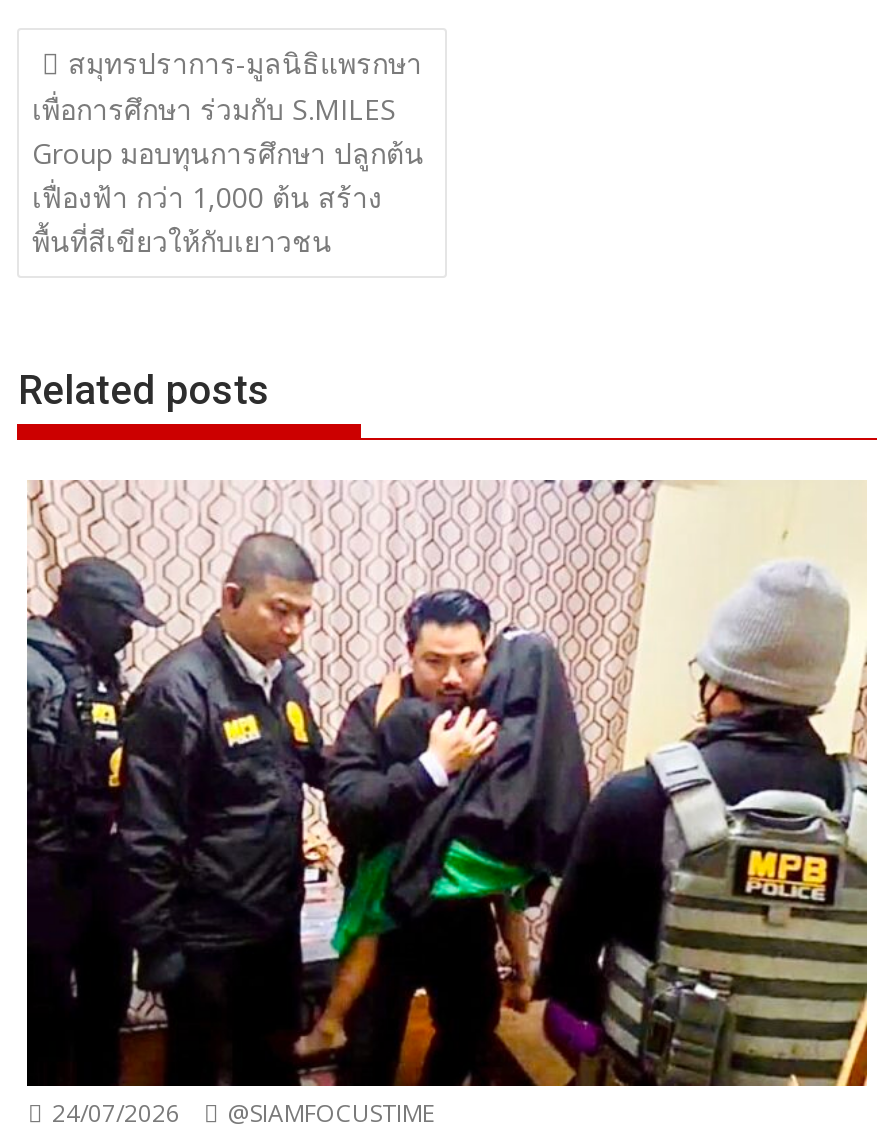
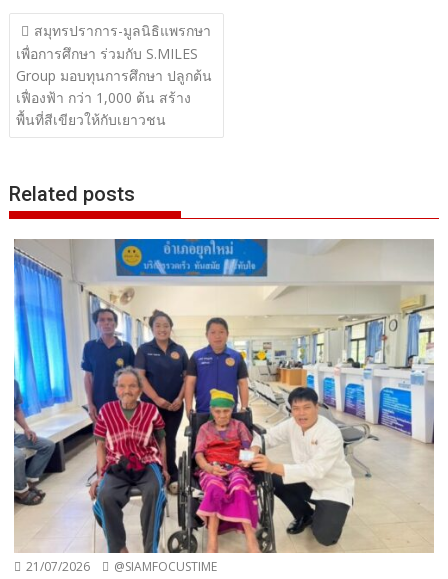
- [image]
- 24/07/2026 @SIAMFOCUSTIME
+ [image]
+ 21/07/2026 @SIAMFOCUSTIME
